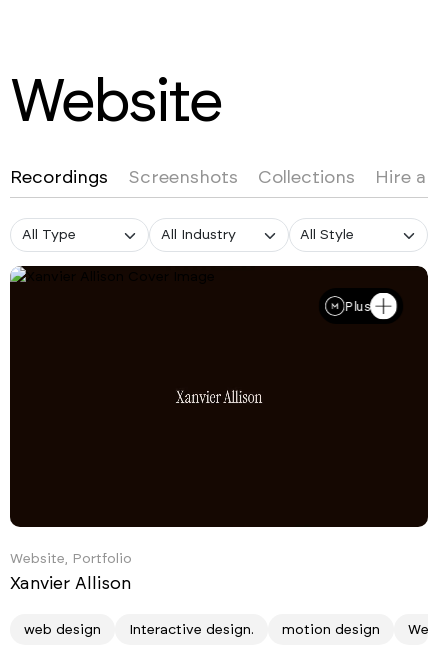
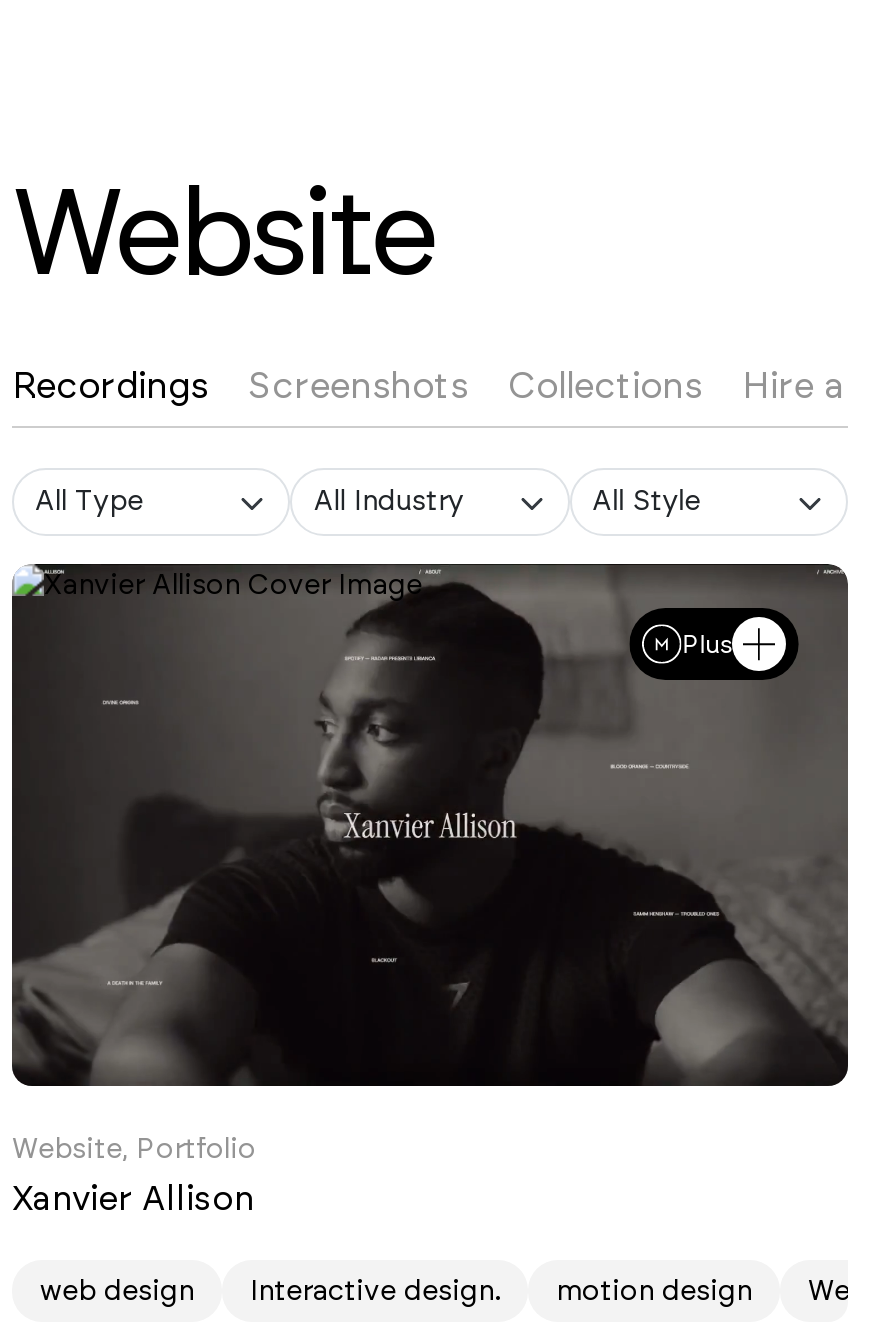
+ [image]
